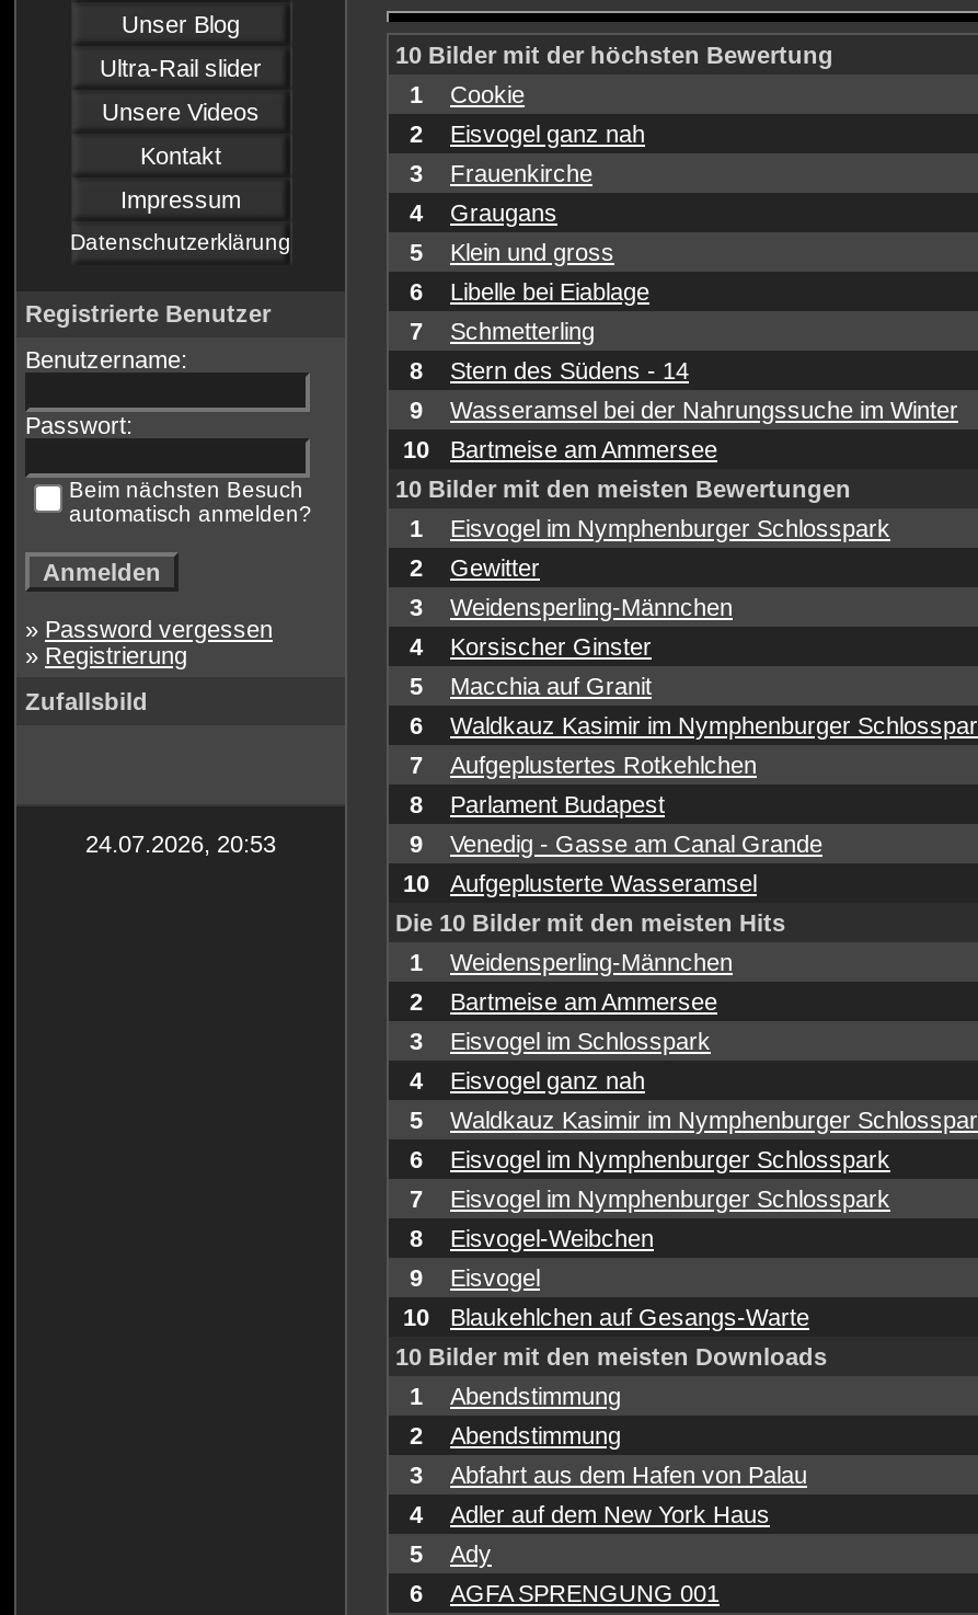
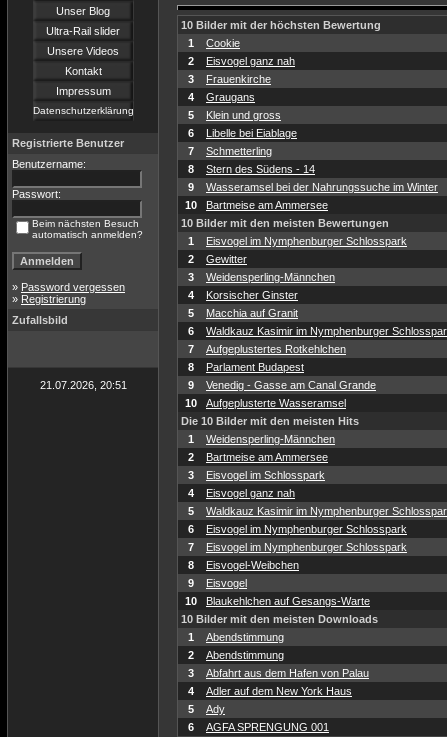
- 24.07.2026, 20:53
+ 21.07.2026, 20:51
